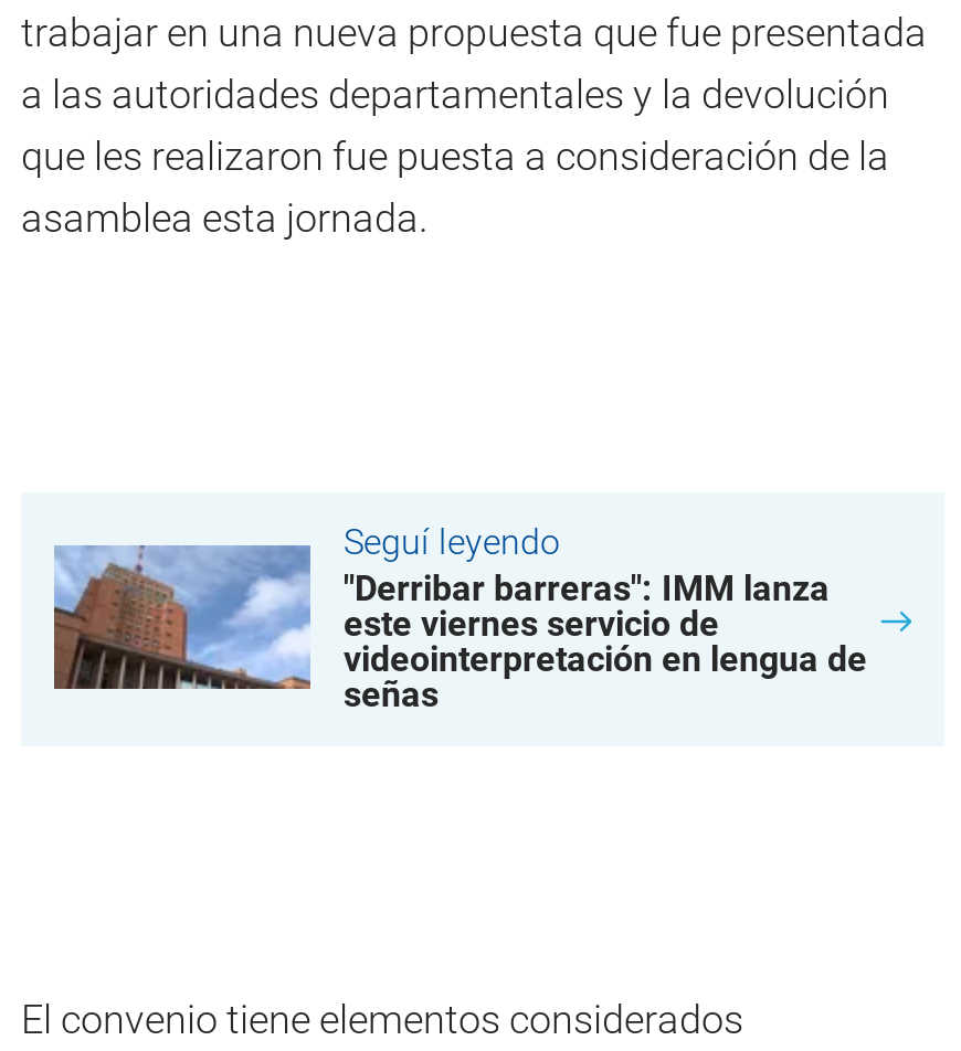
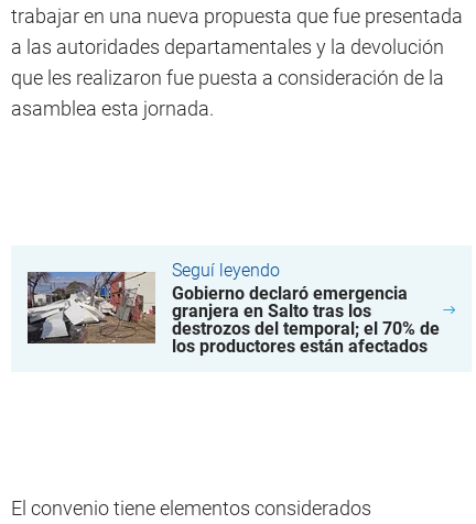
- [image]
- "Derribar barreras": IMM lanza
- este viernes servicio de
- videointerpretación en lengua de
- señas
+ [image]
+ Gobierno declaró emergencia
+ granjera en Salto tras los
+ destrozos del temporal; el 70% de
+ los productores están afectados
